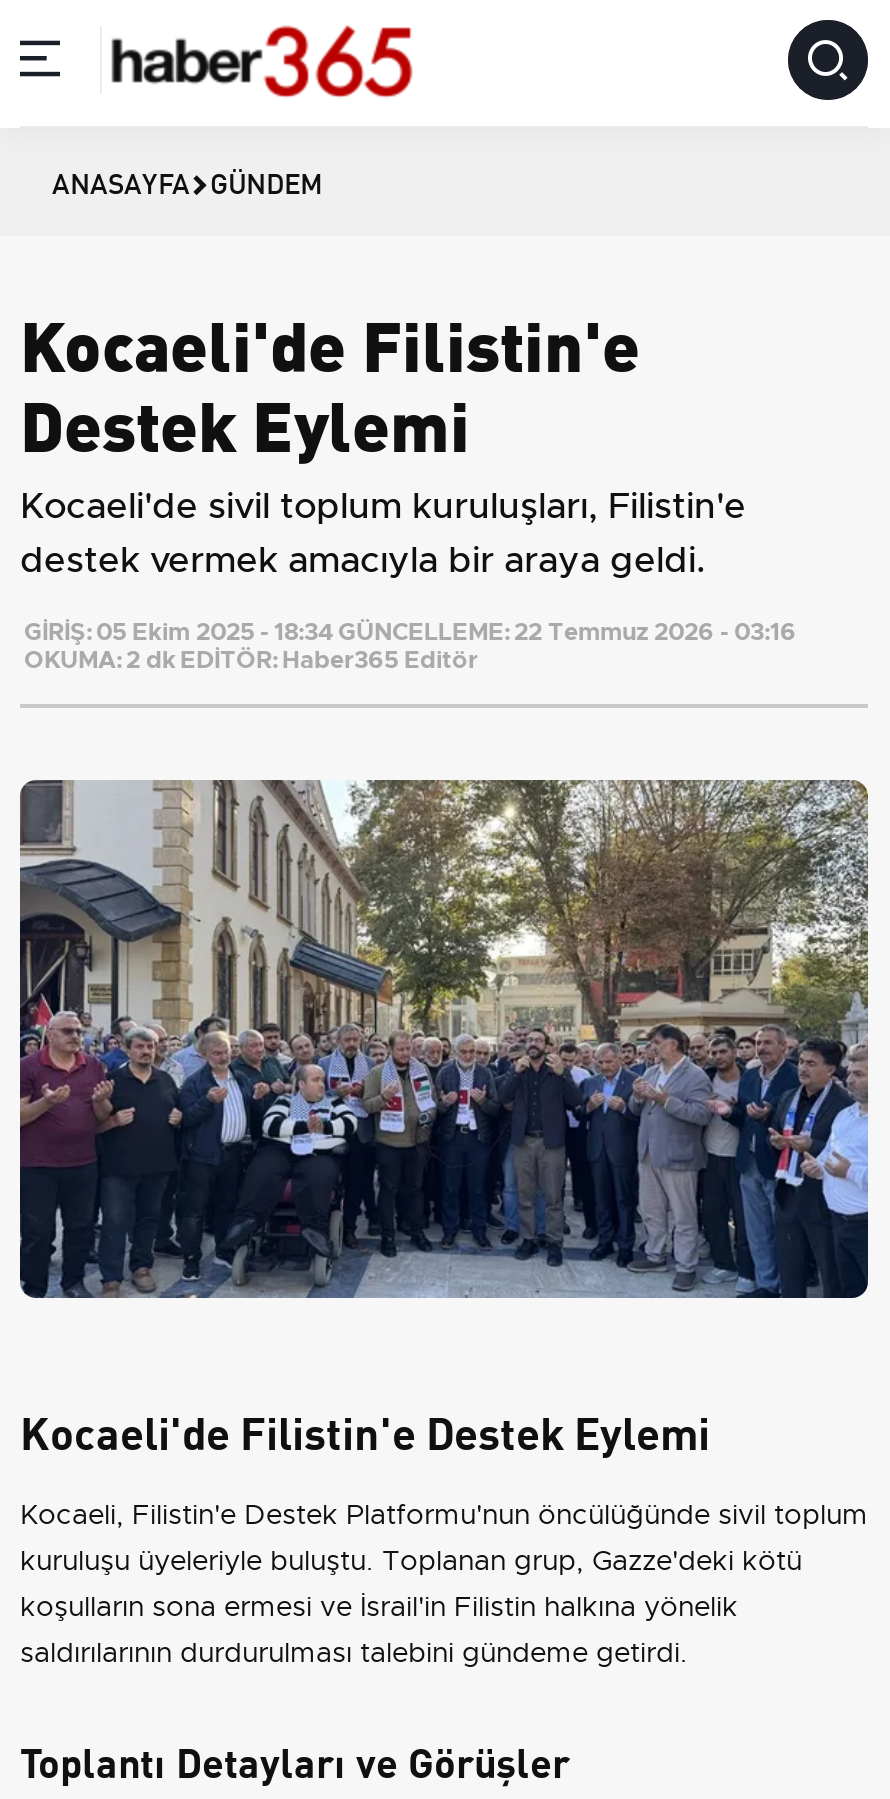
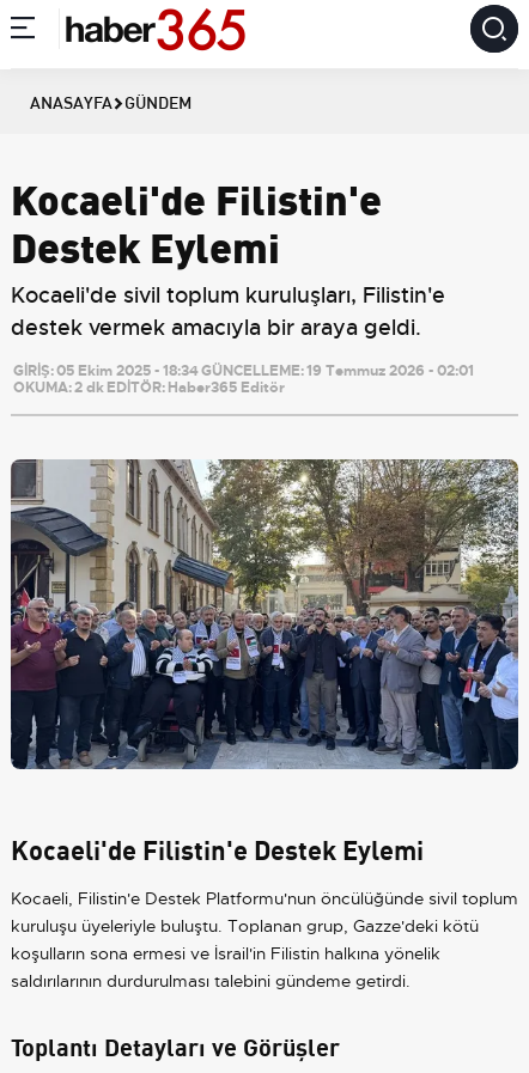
- GİRİŞ: 05 Ekim 2025 - 18:34 GÜNCELLEME: 22 Temmuz 2026 - 03:16
+ GİRİŞ: 05 Ekim 2025 - 18:34 GÜNCELLEME: 19 Temmuz 2026 - 02:01
